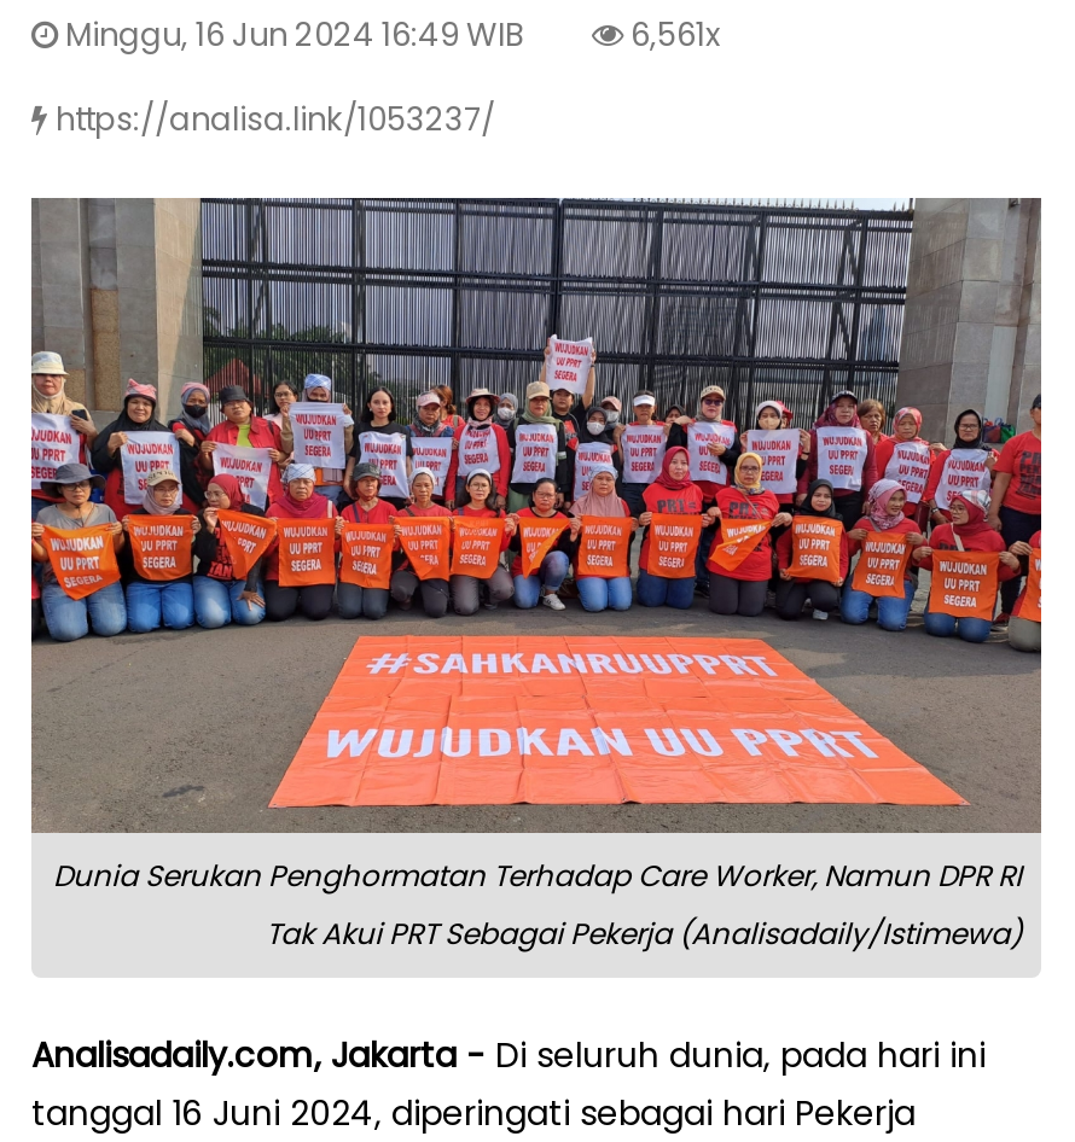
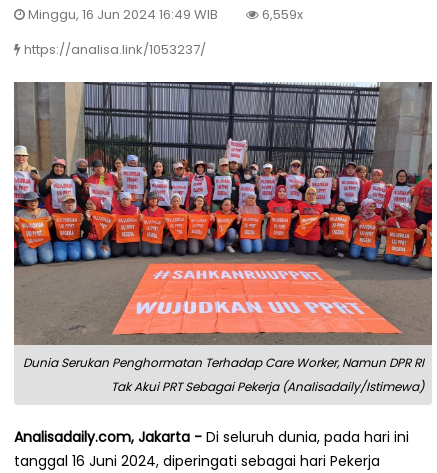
- 6,561x
+ 6,559x
